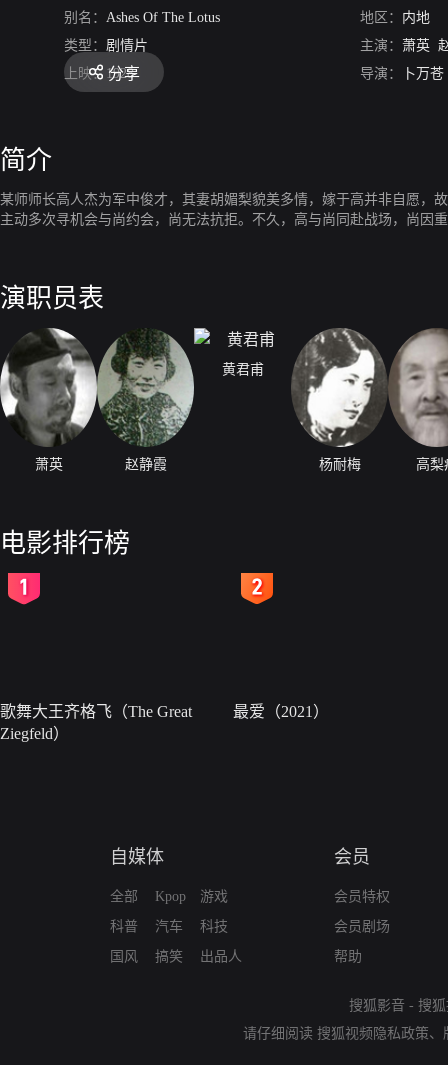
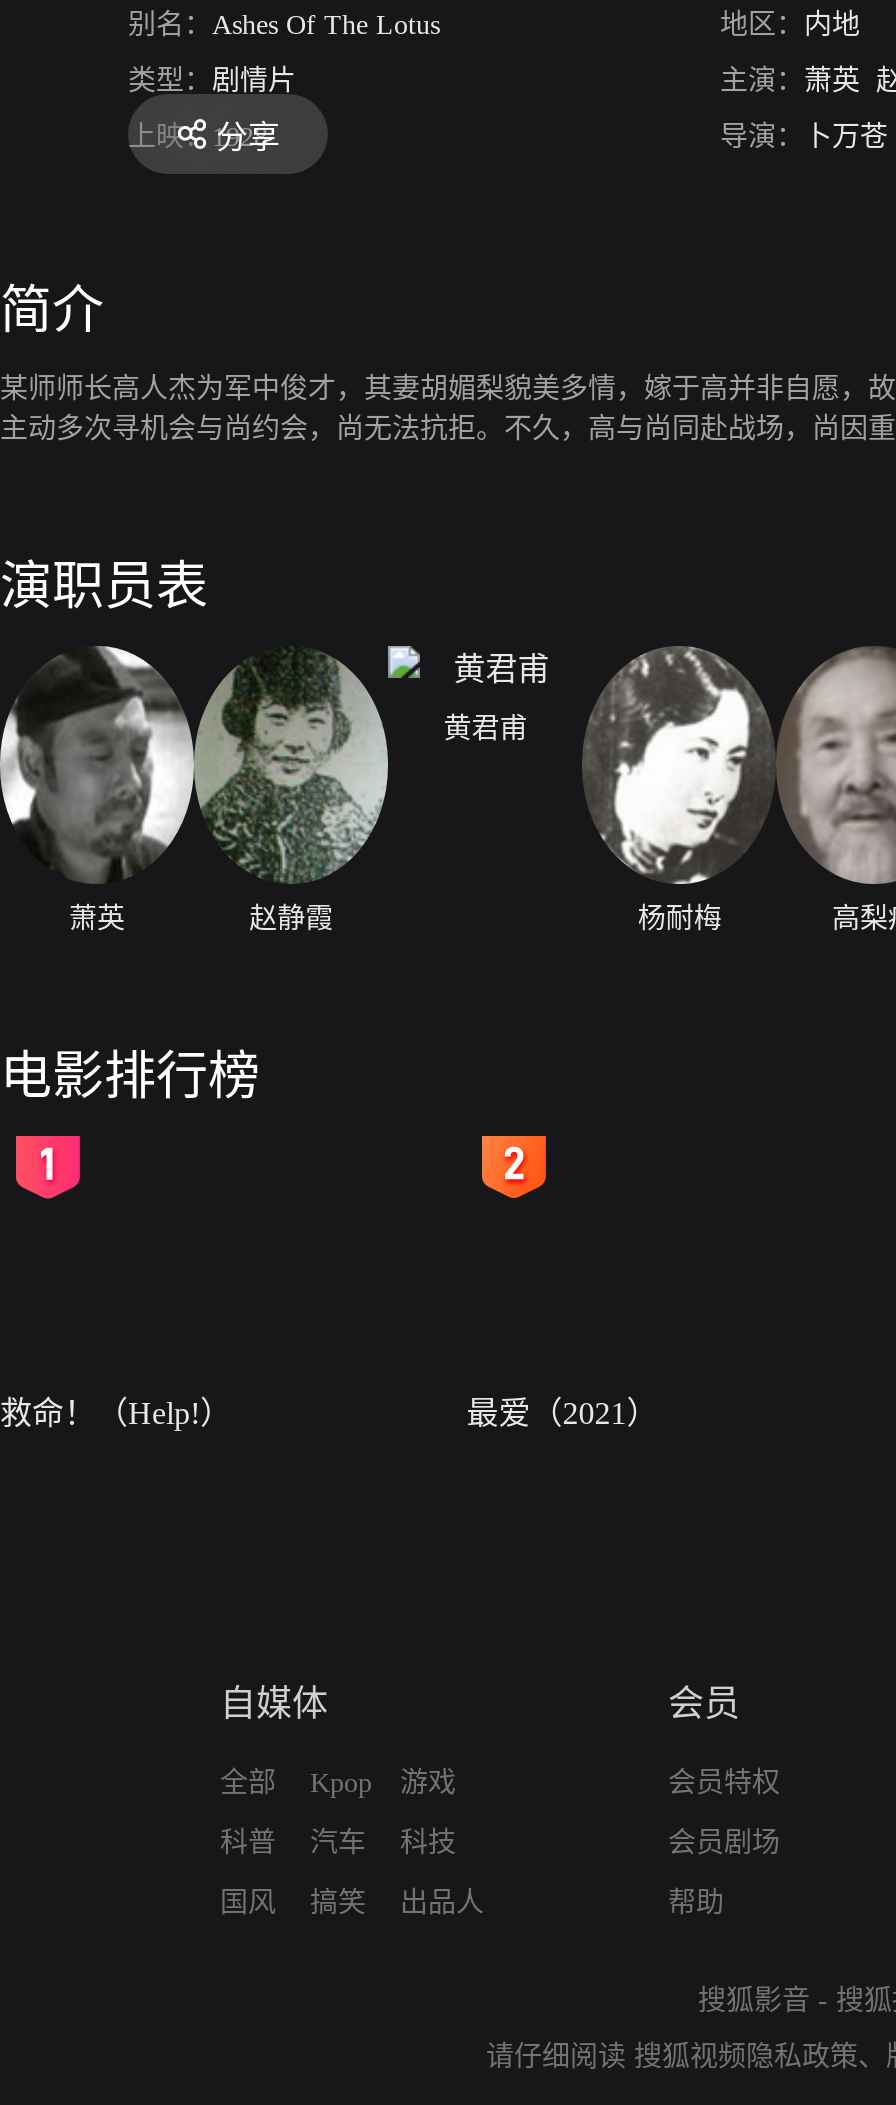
- 歌舞大王齐格飞（The Great
- Ziegfeld）
+ 救命！（Help!）
